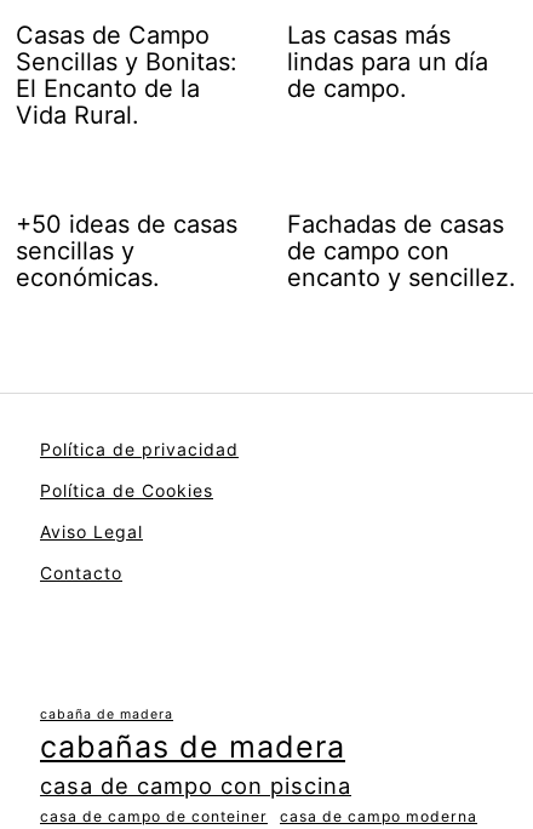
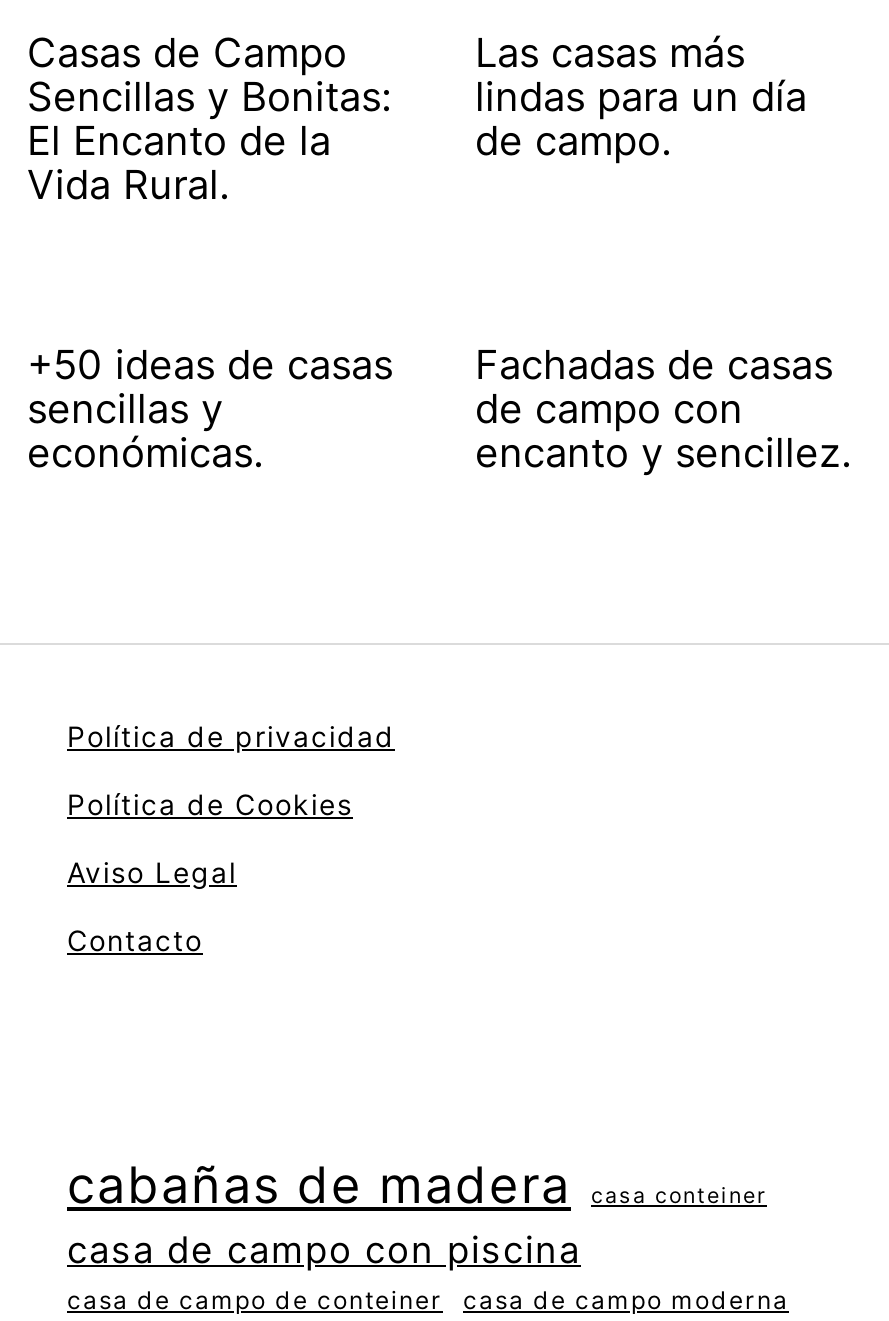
- cabaña de madera

+ casa conteiner
